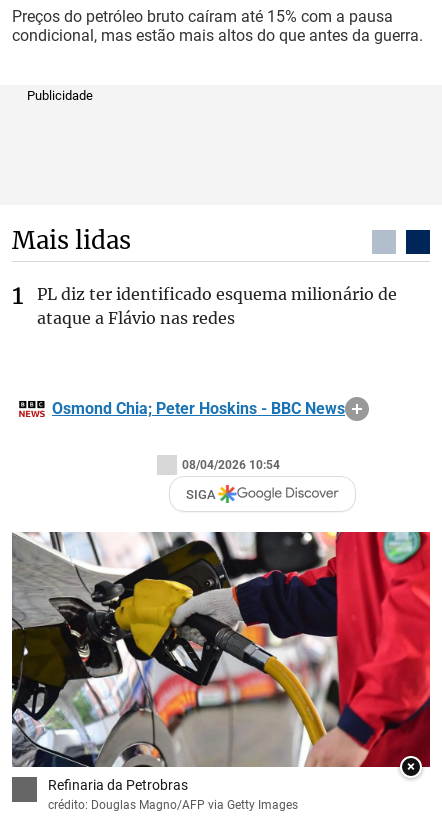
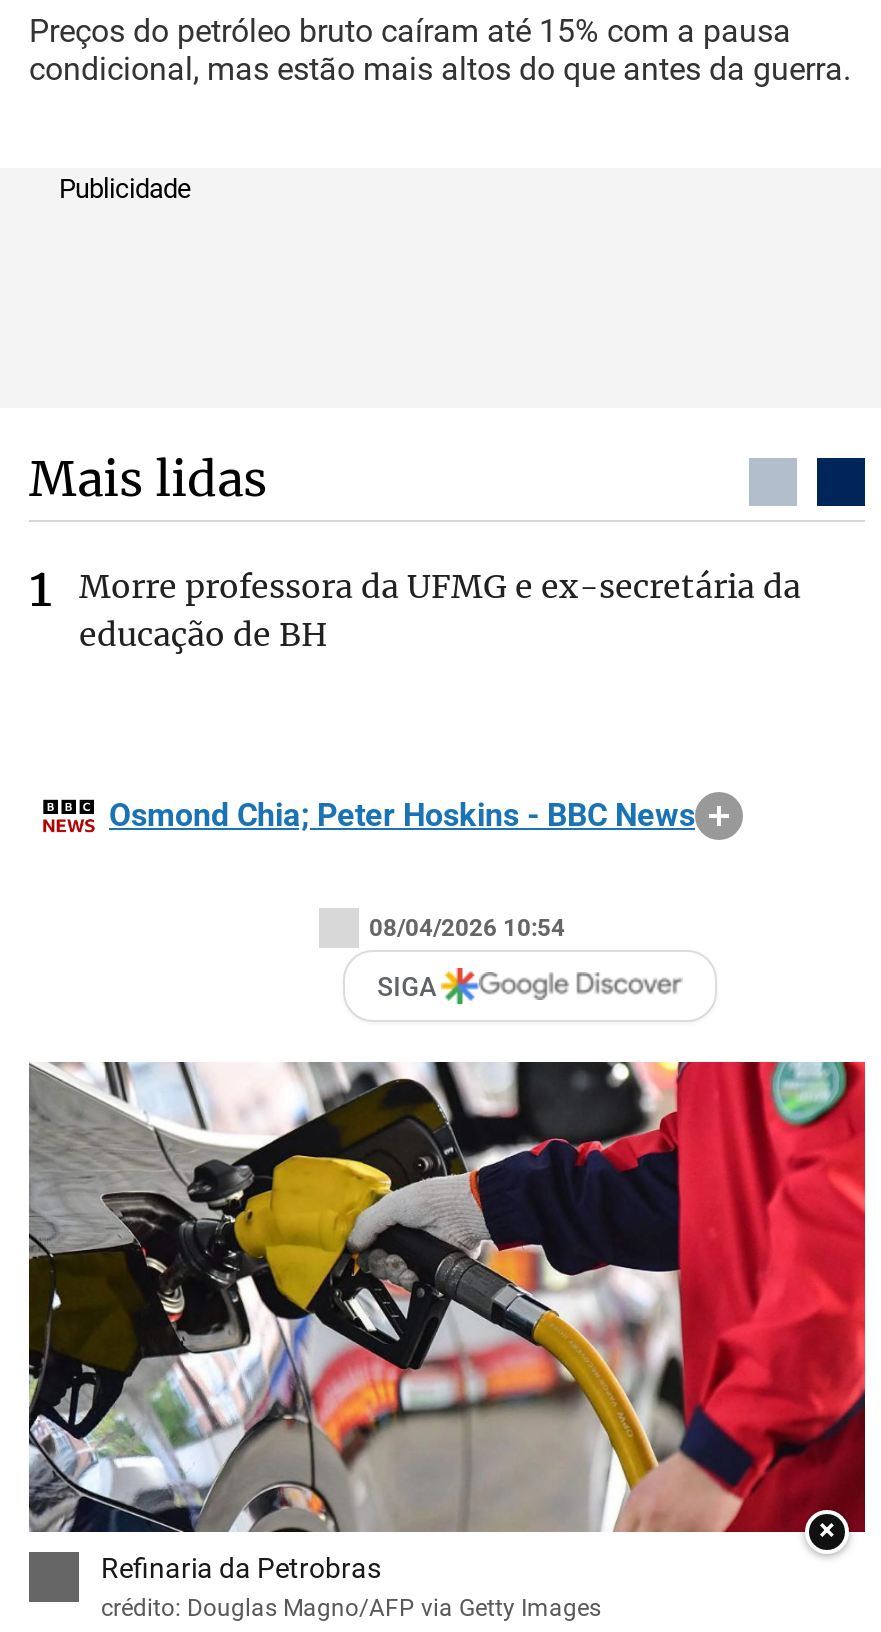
- PL diz ter identificado esquema milionário de
- ataque a Flávio nas redes
+ Morre professora da UFMG e ex-secretária da
+ educação de BH
